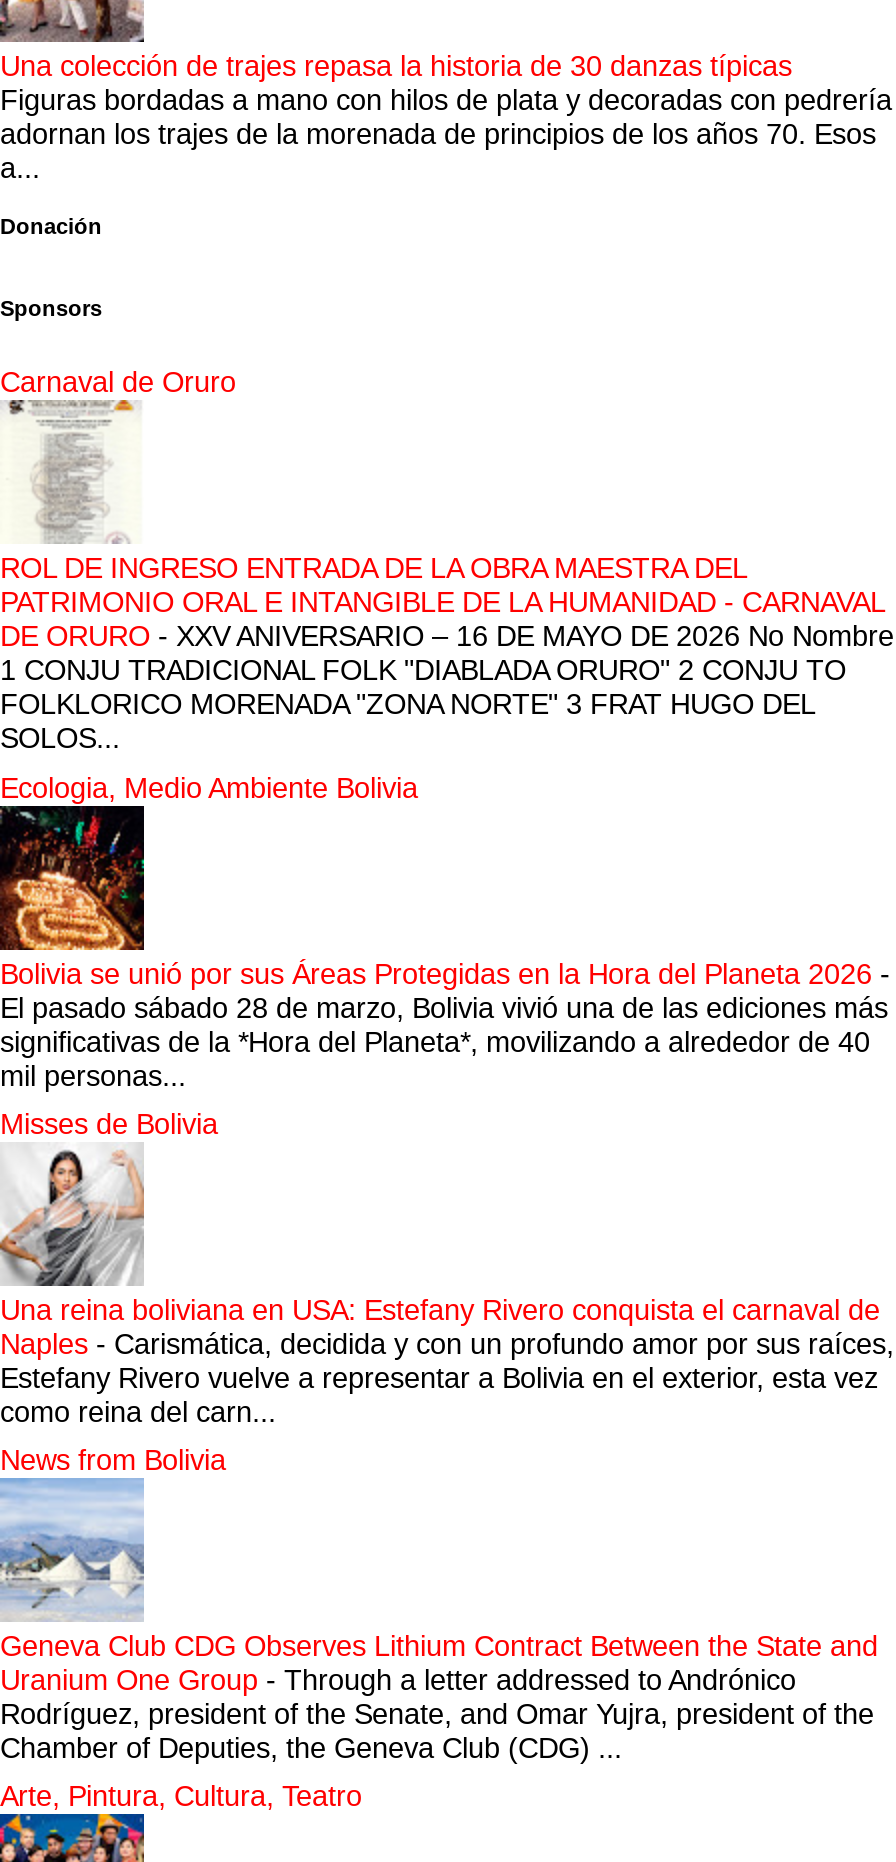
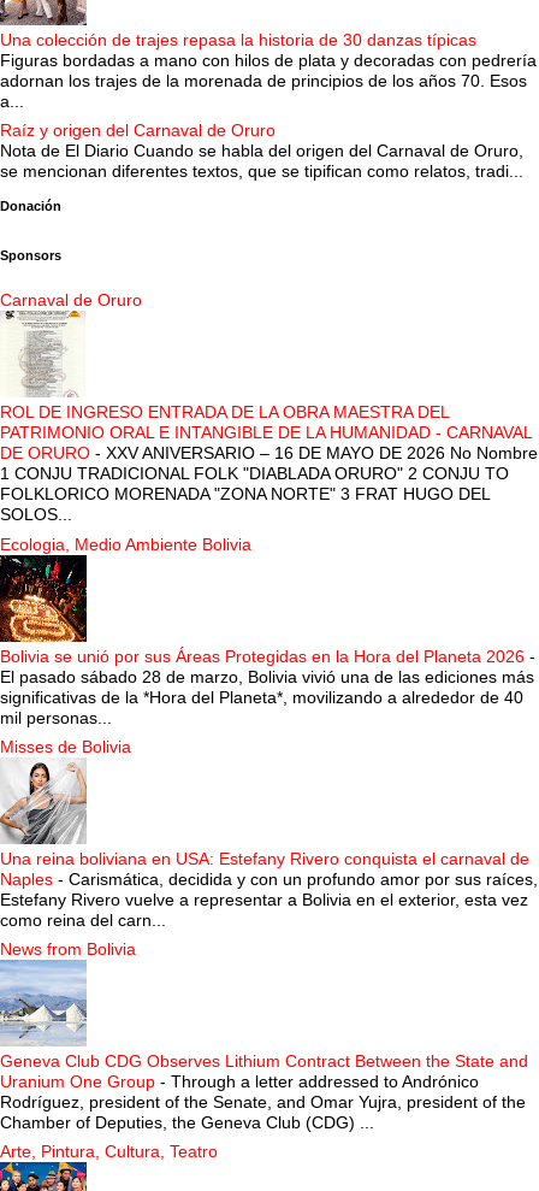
+ Raíz y origen del Carnaval de Oruro
+ Nota de El Diario Cuando se habla del origen del Carnaval de Oruro,
+ se mencionan diferentes textos, que se tipifican como relatos, tradi...
